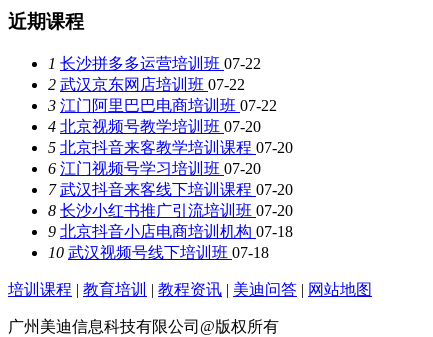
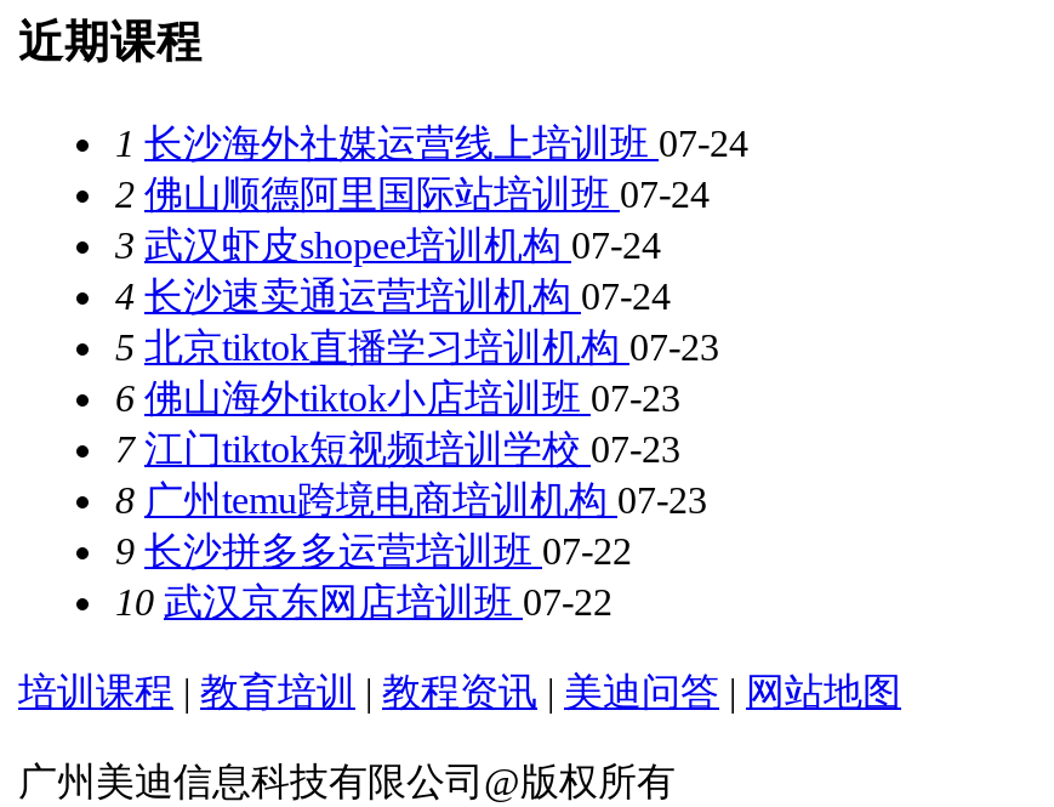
- 1 长沙拼多多运营培训班07-22
- 2 武汉京东网店培训班07-22
- 3 江门阿里巴巴电商培训班07-22
- 4 北京视频号教学培训班07-20
- 5 北京抖音来客教学培训课程07-20
- 6 江门视频号学习培训班07-20
- 7 武汉抖音来客线下培训课程07-20
- 8 长沙小红书推广引流培训班07-20
- 9 北京抖音小店电商培训机构07-18
- 10 武汉视频号线下培训班07-18
+ 1 长沙海外社媒运营线上培训班07-24
+ 2 佛山顺德阿里国际站培训班07-24
+ 3 武汉虾皮shopee培训机构07-24
+ 4 长沙速卖通运营培训机构07-24
+ 5 北京tiktok直播学习培训机构07-23
+ 6 佛山海外tiktok小店培训班07-23
+ 7 江门tiktok短视频培训学校07-23
+ 8 广州temu跨境电商培训机构07-23
+ 9 长沙拼多多运营培训班07-22
+ 10 武汉京东网店培训班07-22
